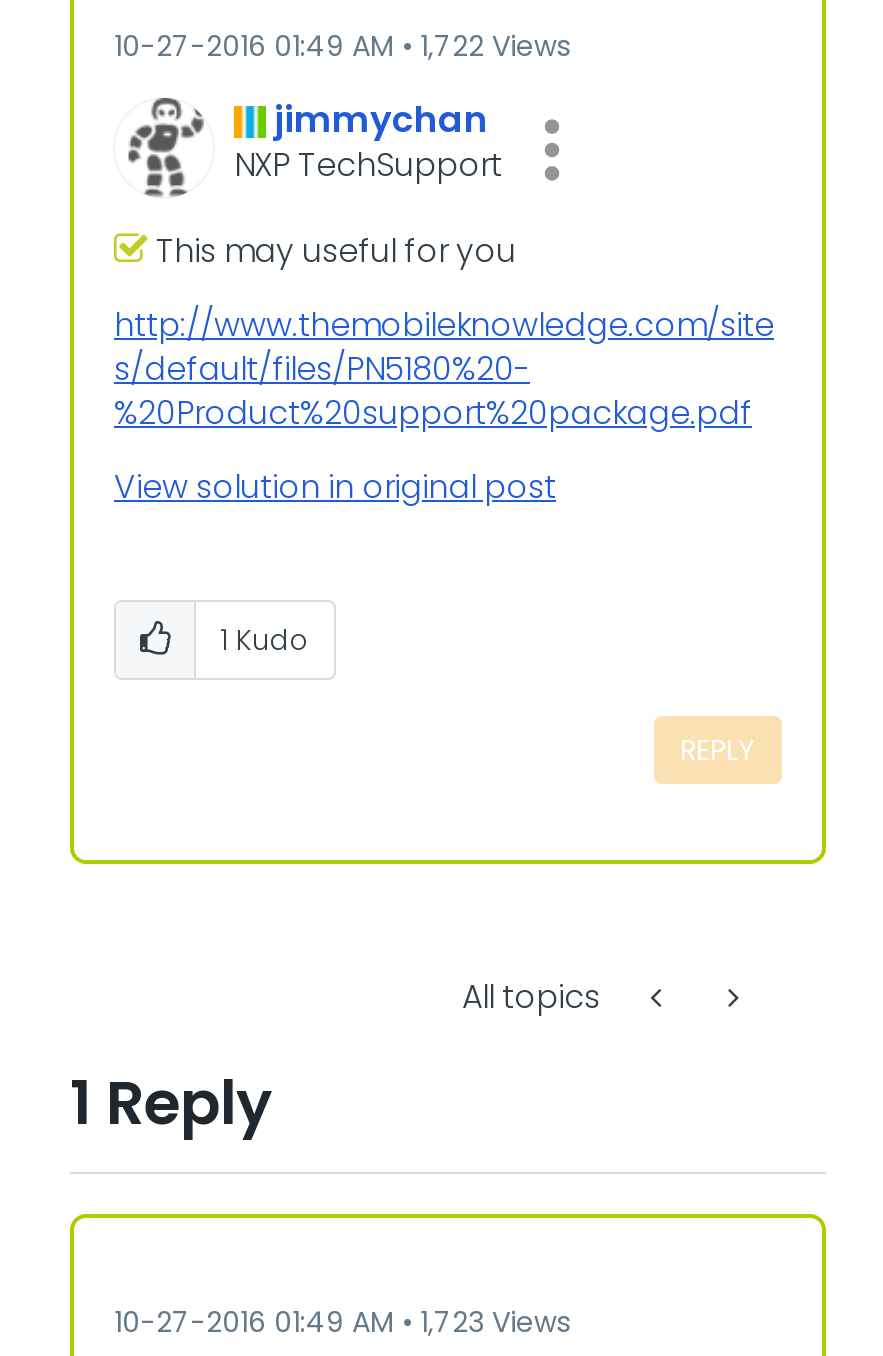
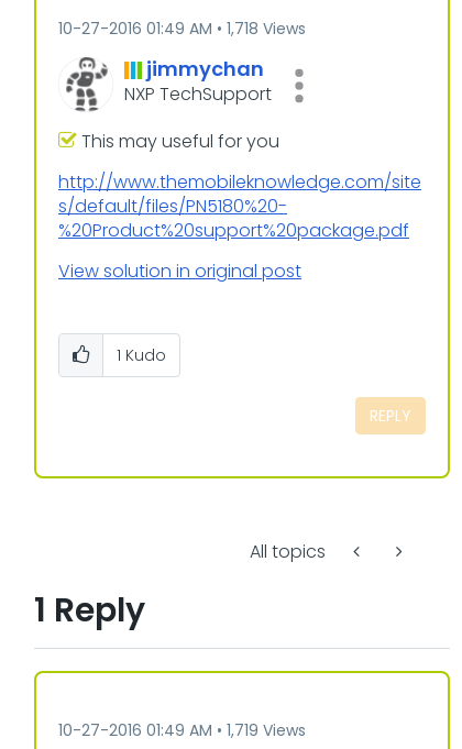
- 10-27-2016 01:49 AM 1,722 Views
+ 10-27-2016 01:49 AM 1,718 Views

- 10-27-2016 01:49 AM 1,723 Views
+ 10-27-2016 01:49 AM 1,719 Views
